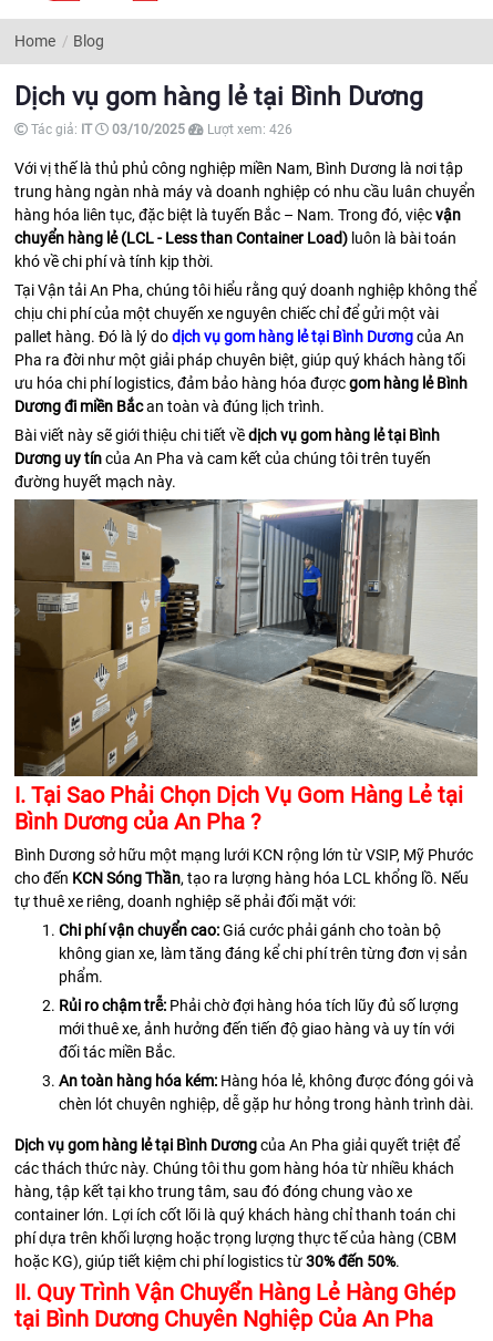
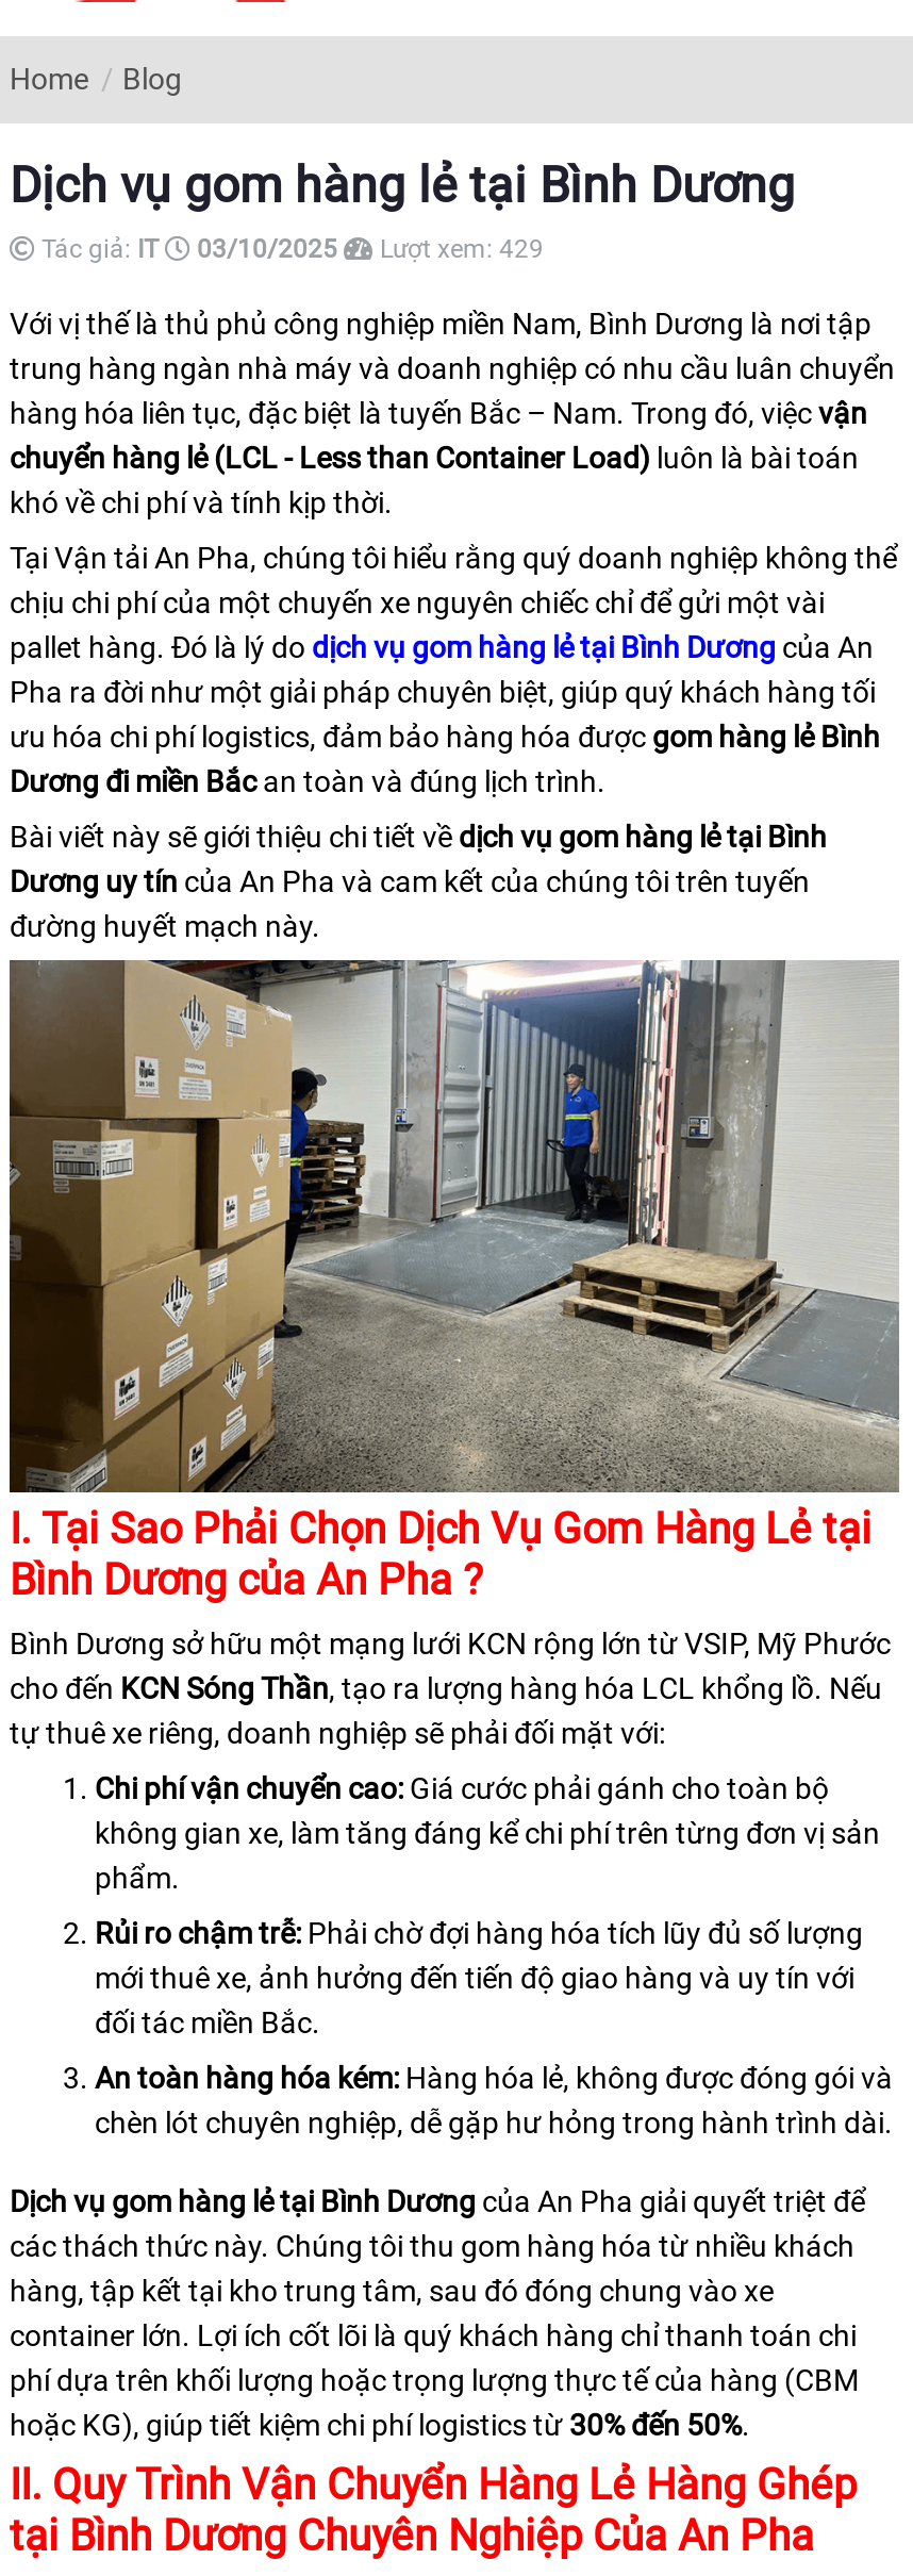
- Tác giả: IT 03/10/2025 Lượt xem: 426
+ Tác giả: IT 03/10/2025 Lượt xem: 429
